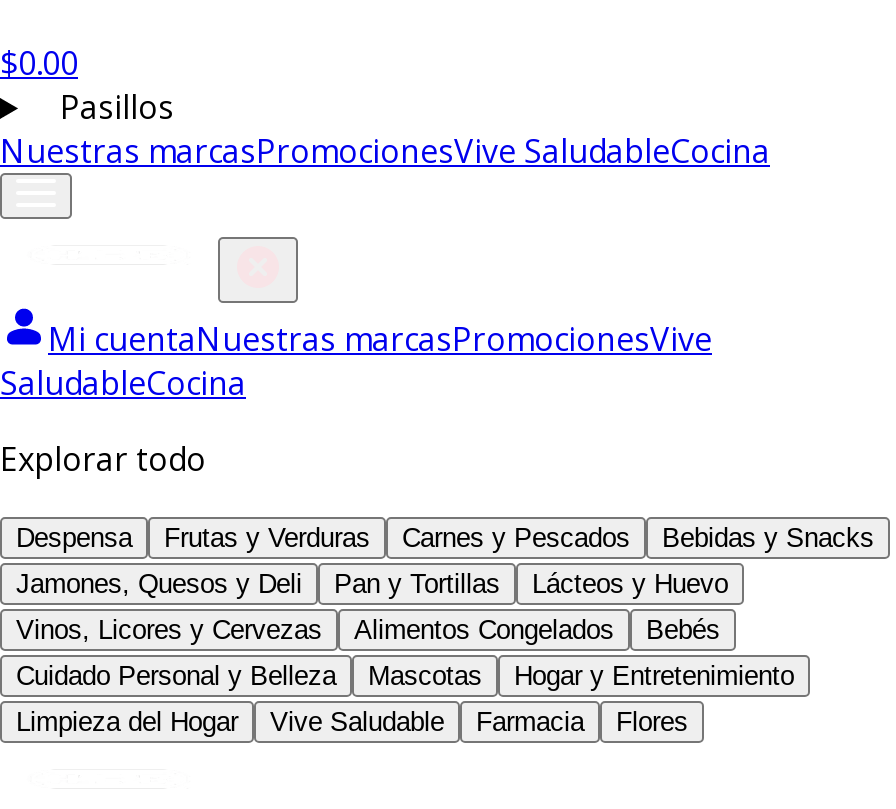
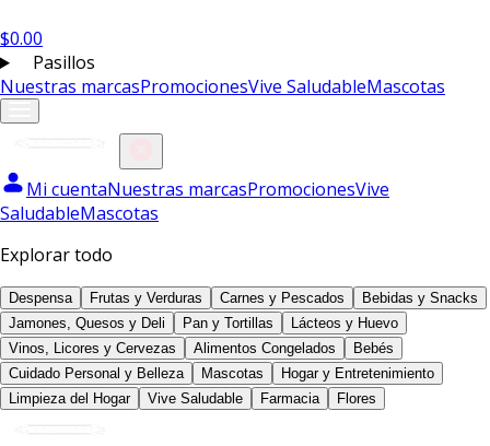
- Nuestras marcasPromocionesVive SaludableCocina
+ Nuestras marcasPromocionesVive SaludableMascotas

- SaludableCocina
+ SaludableMascotas
